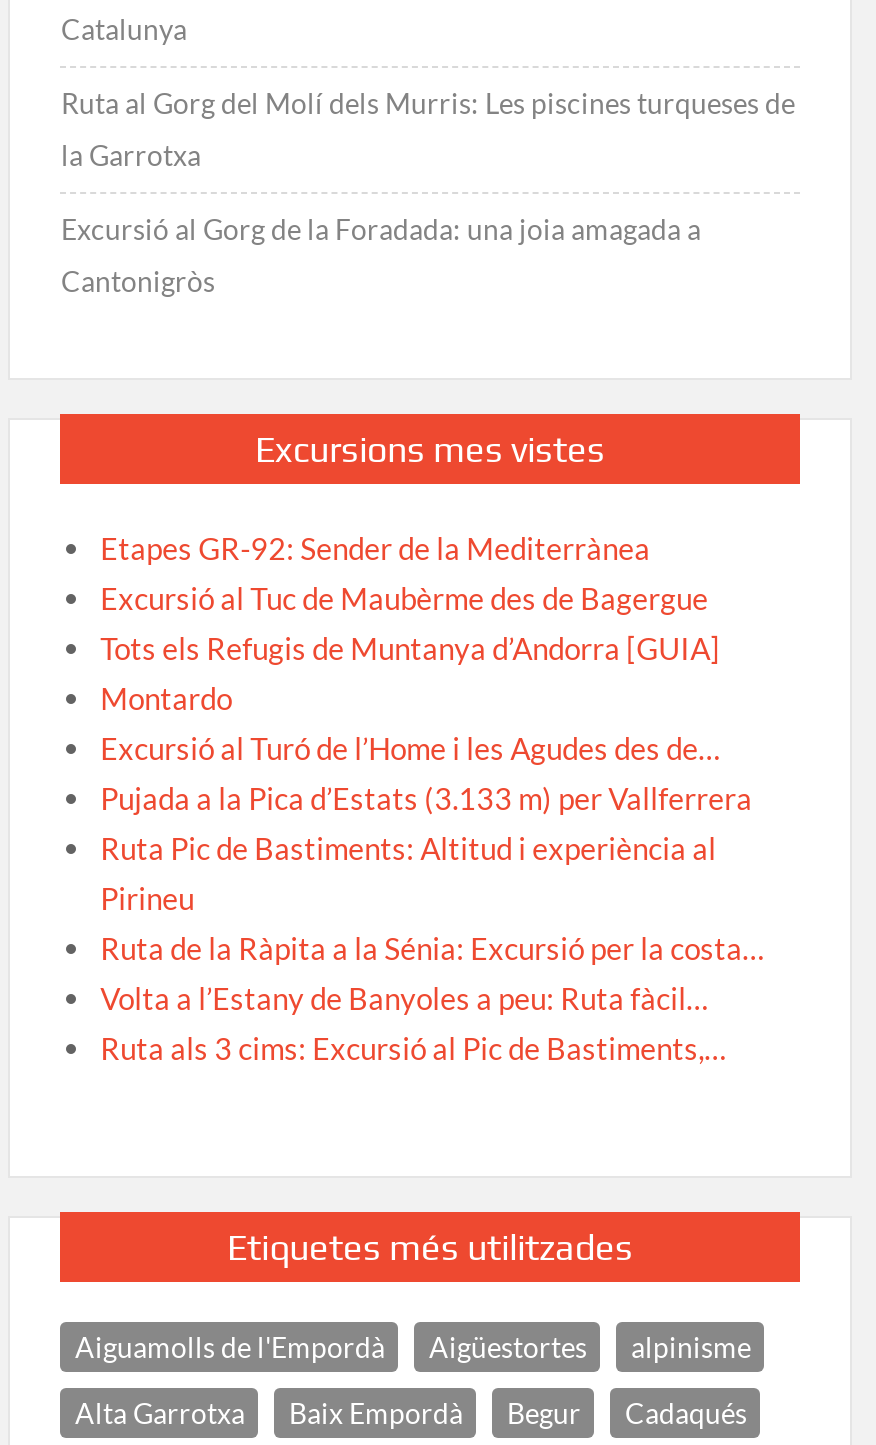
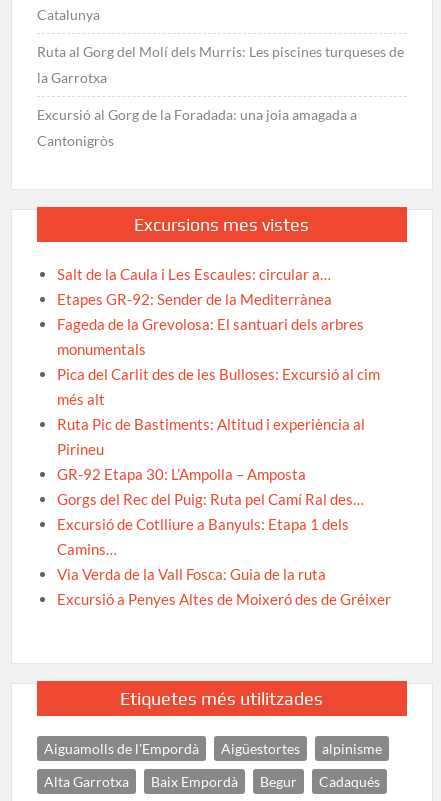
+ Salt de la Caula i Les Escaules: circular a…

- Excursió al Tuc de Maubèrme des de Bagergue
- Tots els Refugis de Muntanya d’Andorra [GUIA]
- Montardo
- Excursió al Turó de l’Home i les Agudes des de…
- Pujada a la Pica d’Estats (3.133 m) per Vallferrera
+ Fageda de la Grevolosa: El santuari dels arbres
+ monumentals
+ Pica del Carlit des de les Bulloses: Excursió al cim
+ més alt

- Ruta de la Ràpita a la Sénia: Excursió per la costa…
- Volta a l’Estany de Banyoles a peu: Ruta fàcil…
- Ruta als 3 cims: Excursió al Pic de Bastiments,…
+ GR-92 Etapa 30: L’Ampolla – Amposta
+ Gorgs del Rec del Puig: Ruta pel Camí Ral des…
+ Excursió de Cotlliure a Banyuls: Etapa 1 dels
+ Camins…
+ Via Verda de la Vall Fosca: Guia de la ruta
+ Excursió a Penyes Altes de Moixeró des de Gréixer
